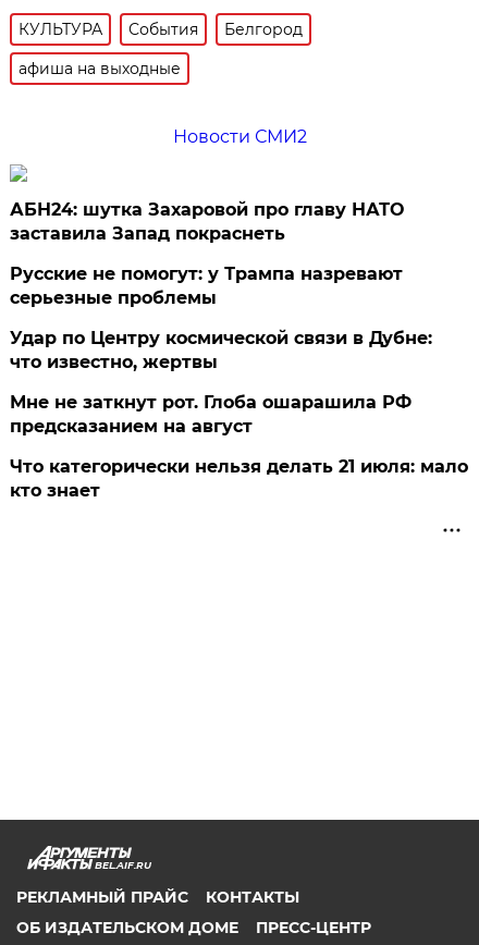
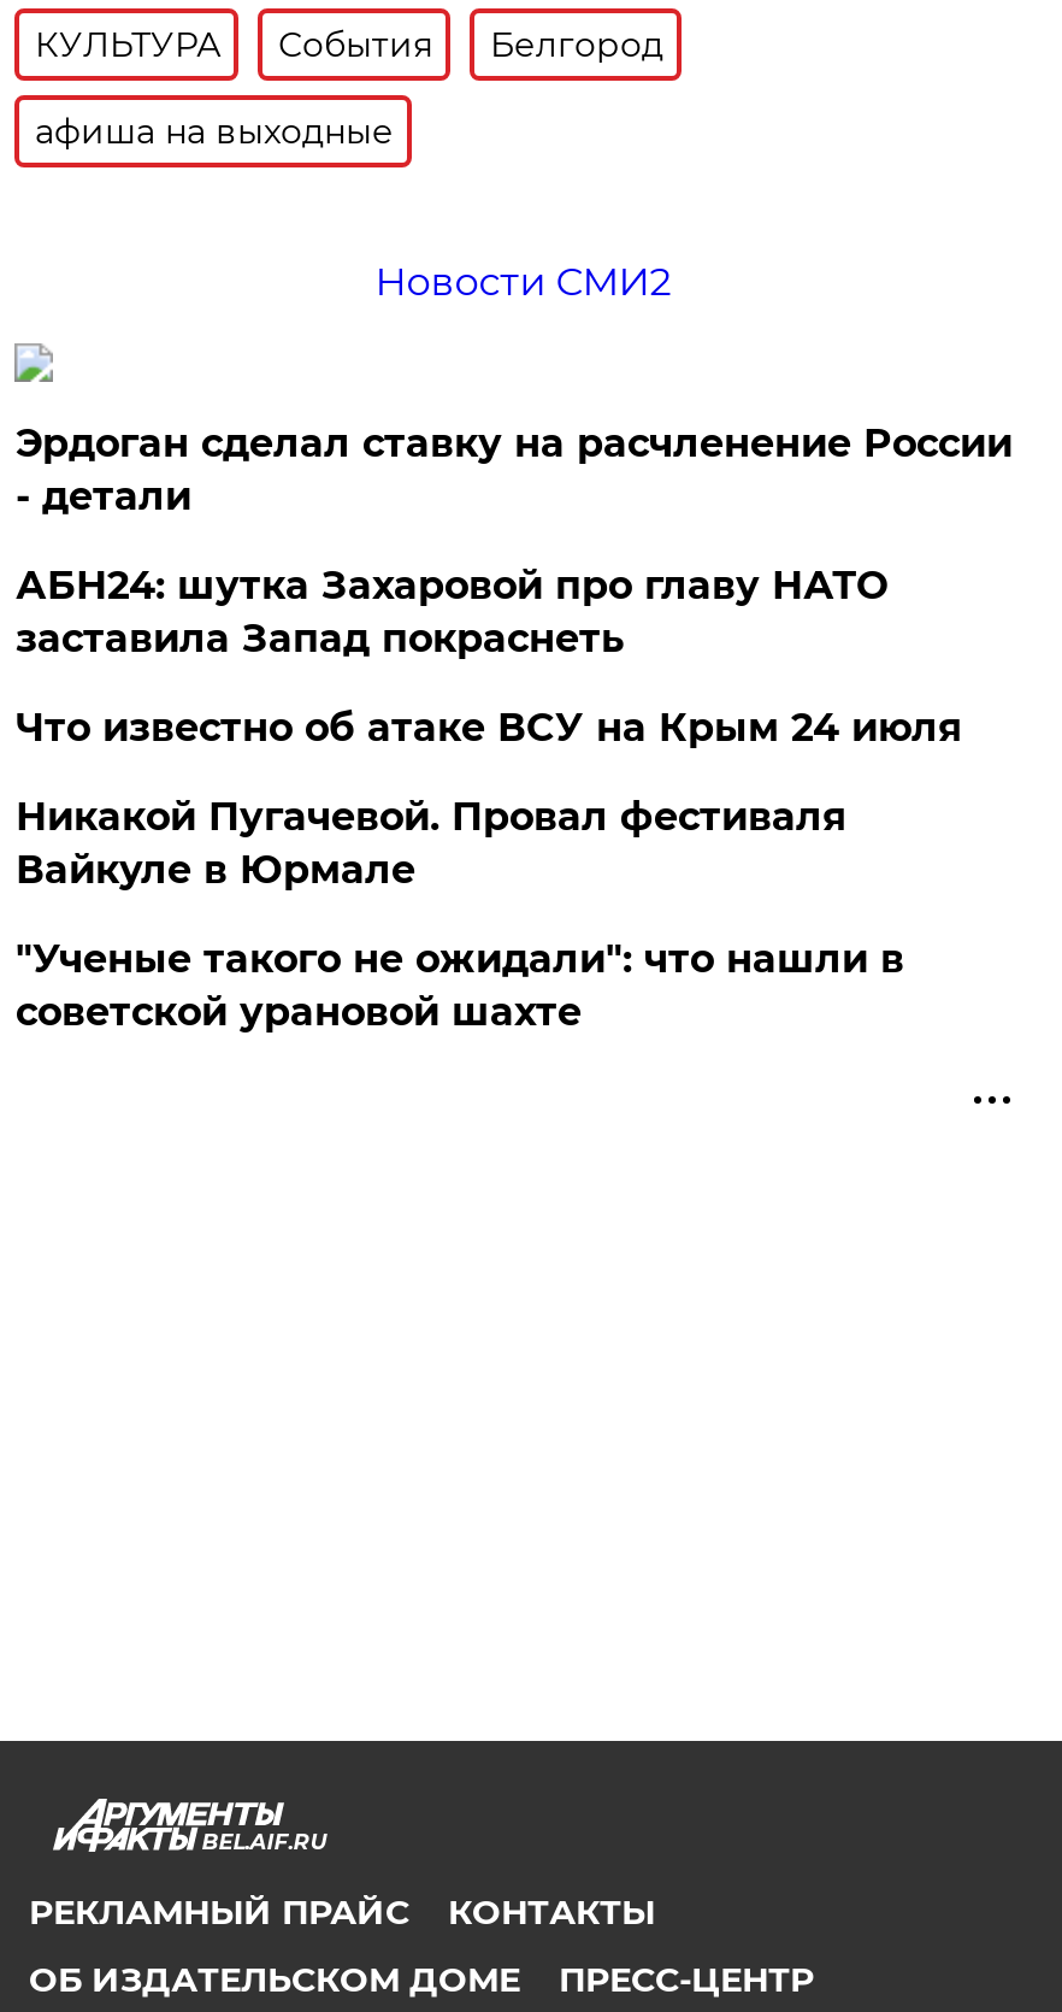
+ Эрдоган сделал ставку на расчленение России
+ - детали

moved down: АБН24: шутка Захаровой про главу НАТО | заставила Запад покраснеть

- Русские не помогут: у Трампа назревают
- серьезные проблемы
- Удар по Центру космической связи в Дубне:
- что известно, жертвы
- Мне не заткнут рот. Глоба ошарашила РФ
- предсказанием на август
- Что категорически нельзя делать 21 июля: мало
- кто знает
+ Что известно об атаке ВСУ на Крым 24 июля
+ Никакой Пугачевой. Провал фестиваля
+ Вайкуле в Юрмале
+ "Ученые такого не ожидали": что нашли в
+ советской урановой шахте
